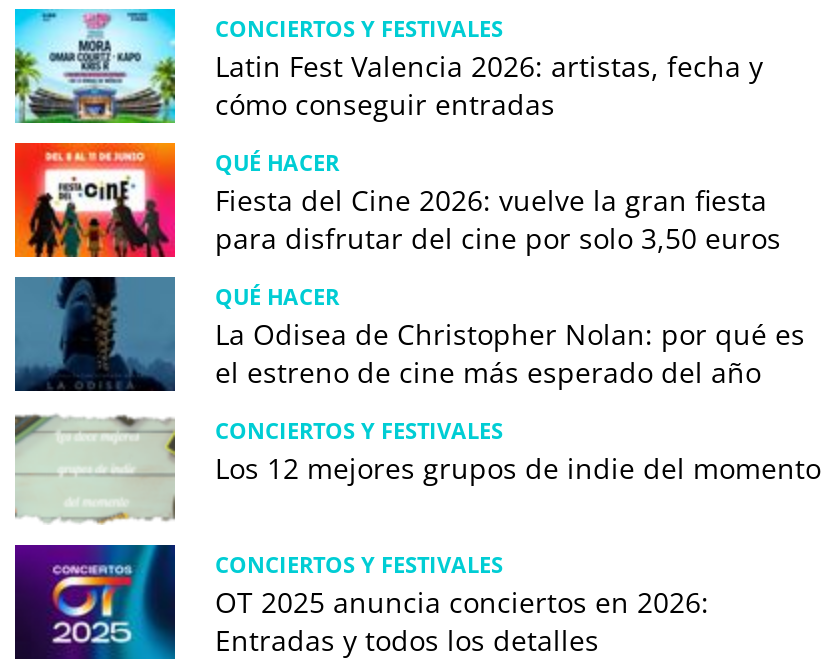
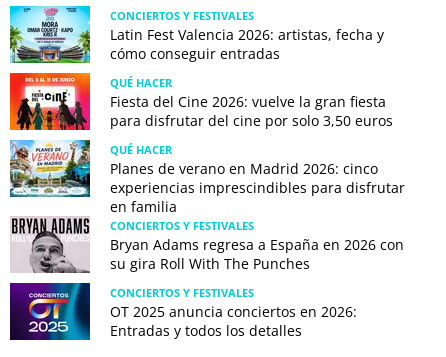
- [image]
- La Odisea de Christopher Nolan: por qué es
- el estreno de cine más esperado del año
+ [image]
+ Planes de verano en Madrid 2026: cinco
+ experiencias imprescindibles para disfrutar
+ en familia

- [image]
- Los 12 mejores grupos de indie del momento
+ [image]
+ Bryan Adams regresa a España en 2026 con
+ su gira Roll With The Punches
